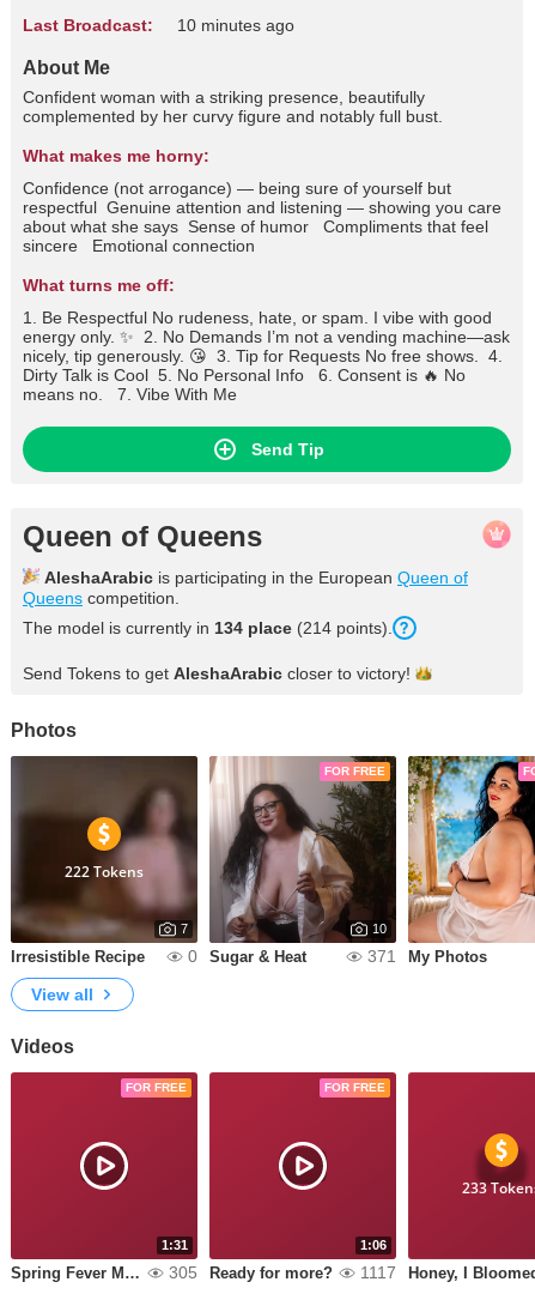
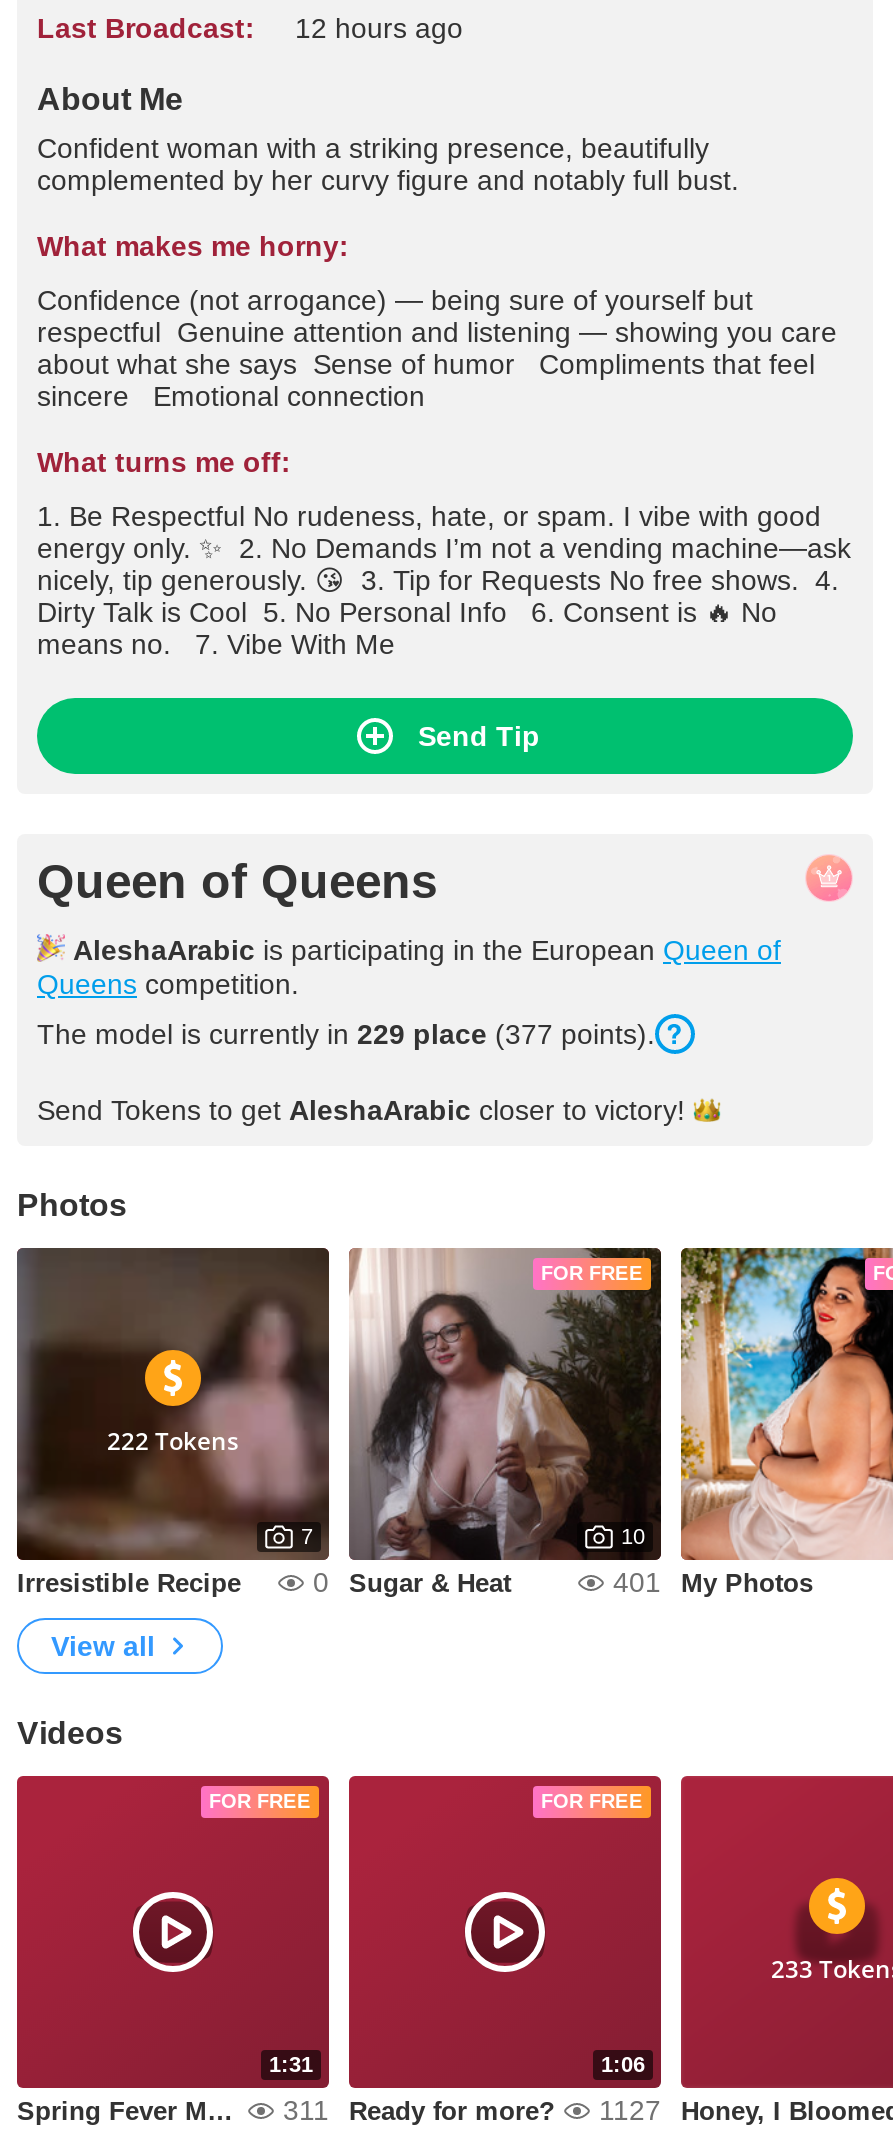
- Last Broadcast: 10 minutes ago
+ Last Broadcast: 12 hours ago

- The model is currently in 134 place (214 points).
+ The model is currently in 229 place (377 points).

- 371 My Photos
+ 401 My Photos

- 305
+ 311

- 1117
+ 1127
